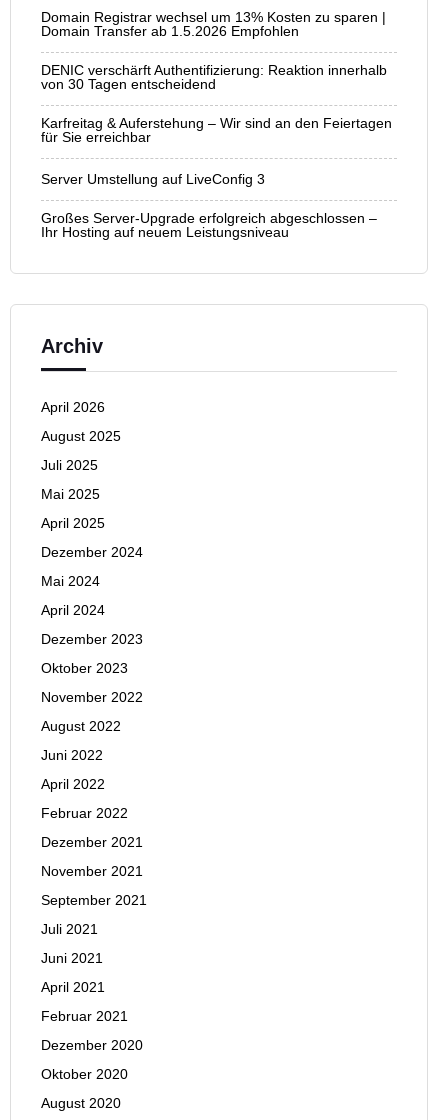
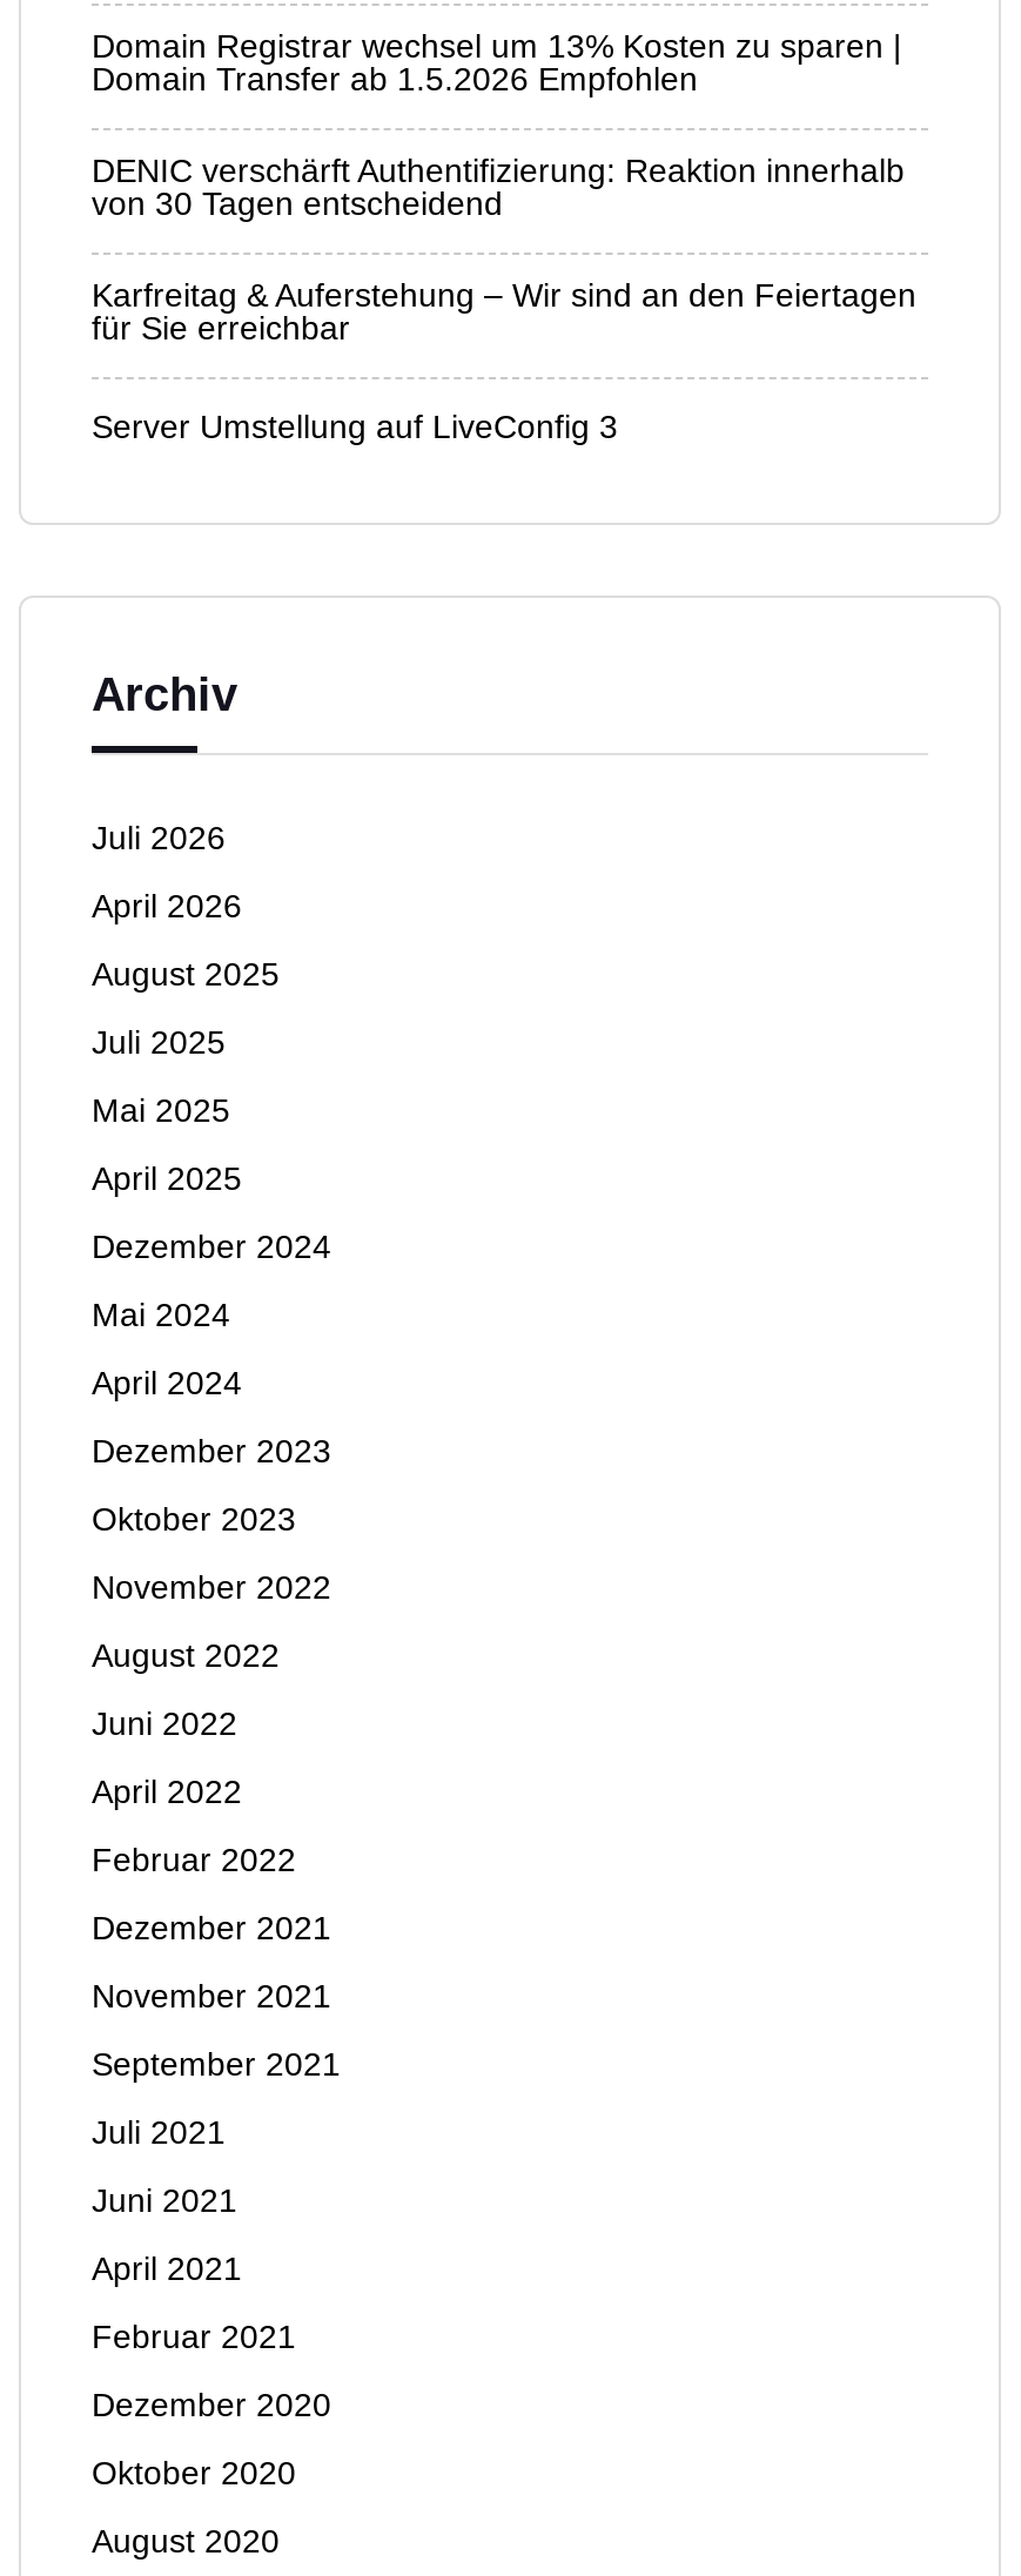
- Großes Server-Upgrade erfolgreich abgeschlossen –
- Ihr Hosting auf neuem Leistungsniveau

moved up: Archiv

+ Juli 2026
